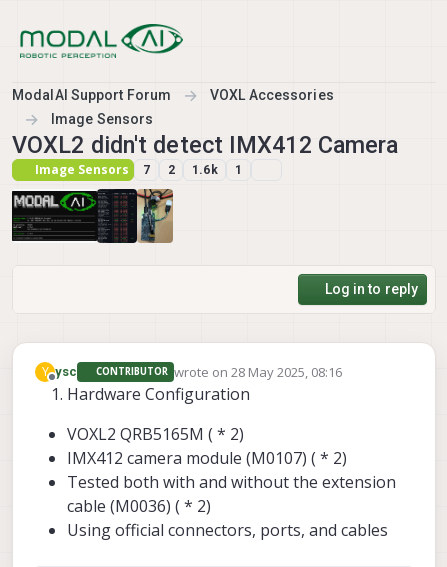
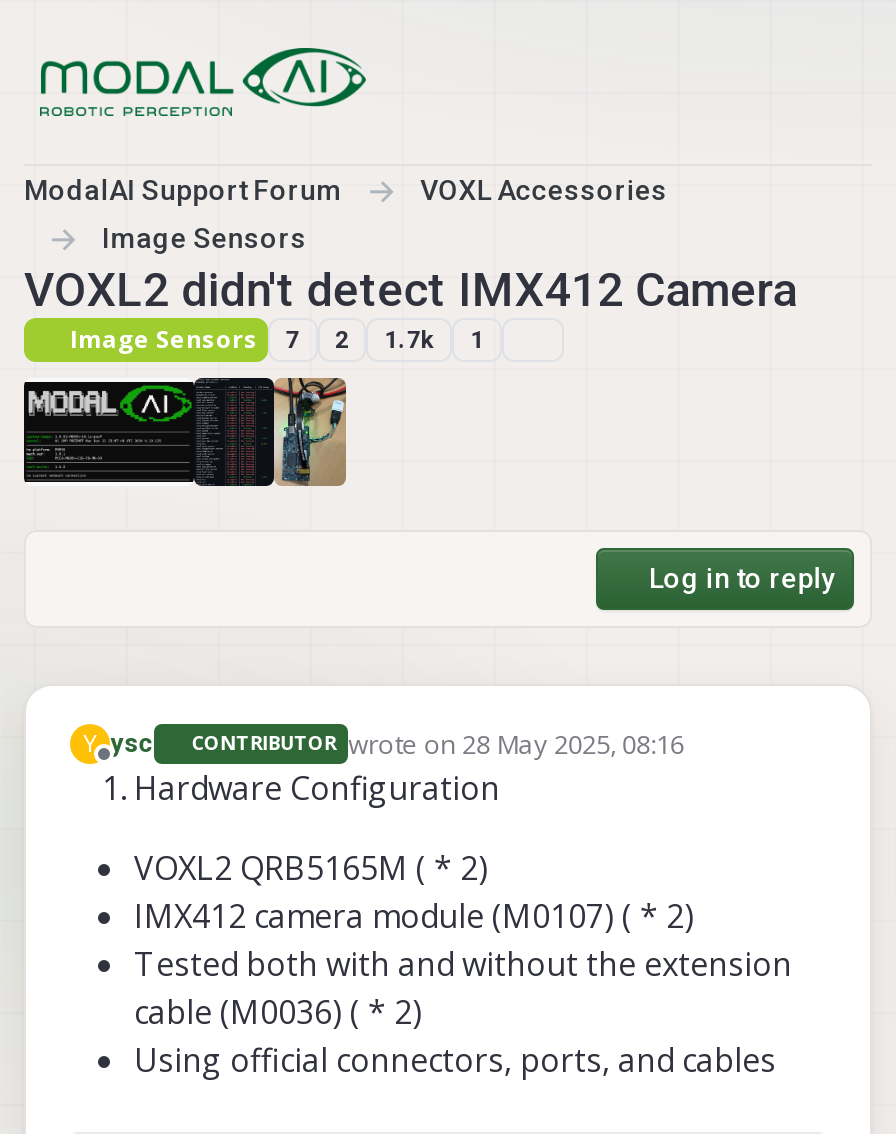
- Image Sensors 7 2 1.6k 1
+ Image Sensors 7 2 1.7k 1
